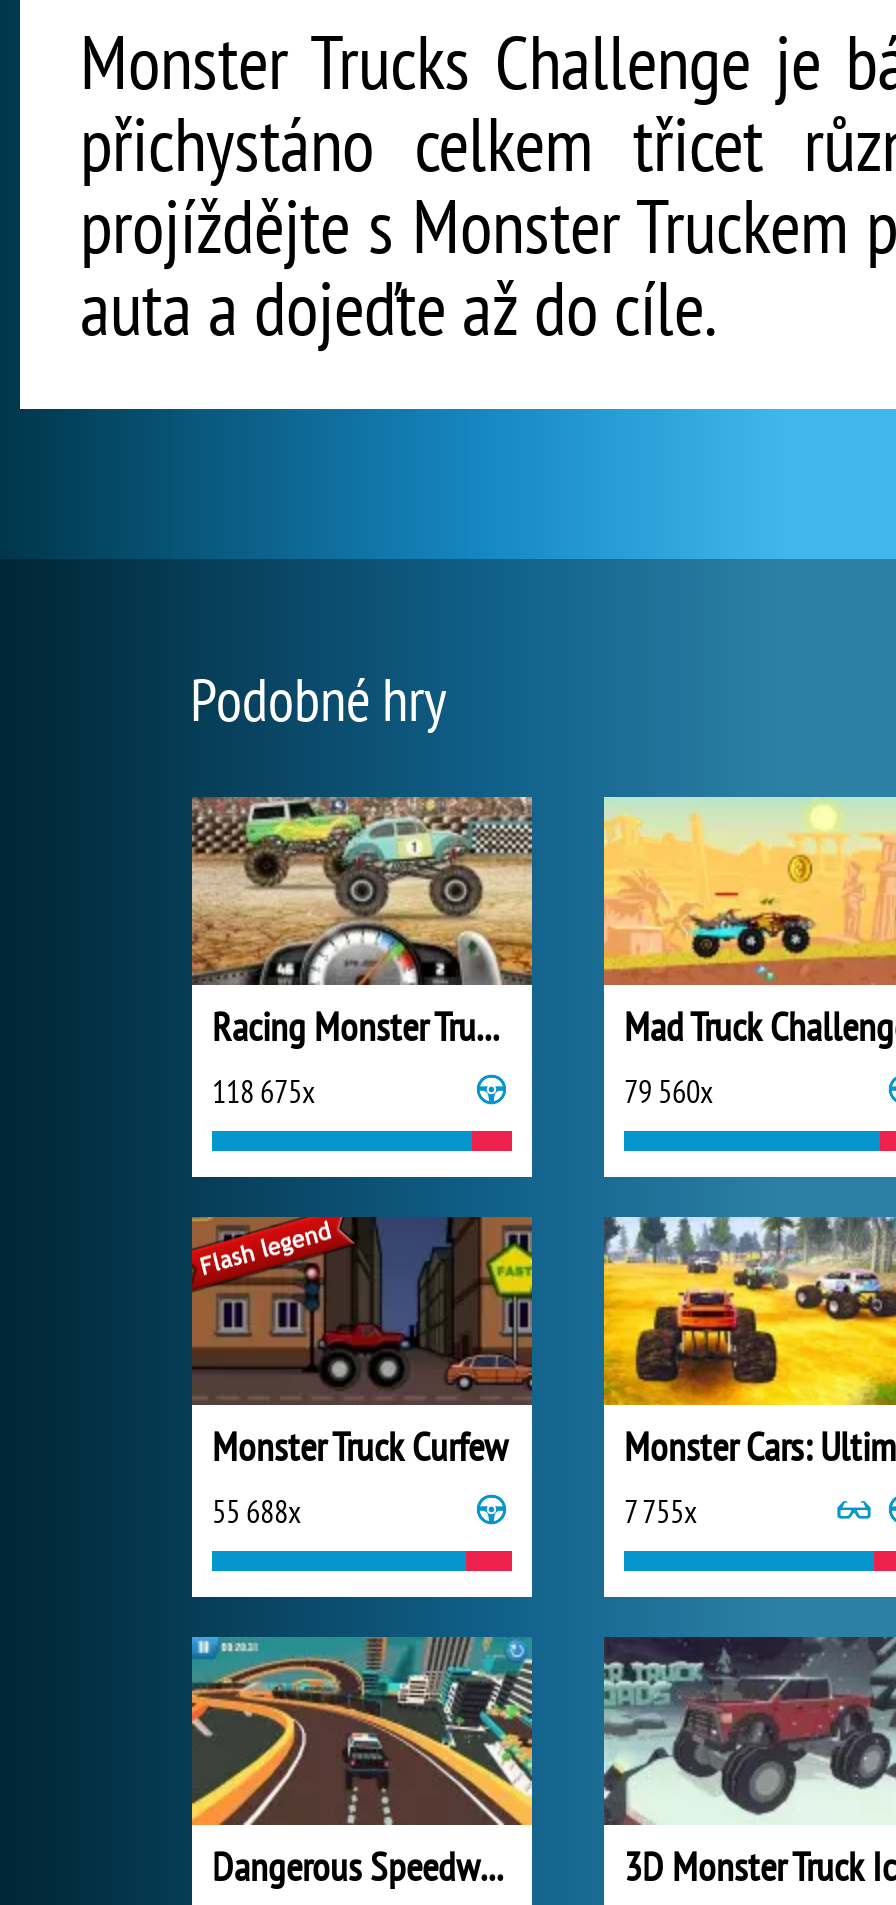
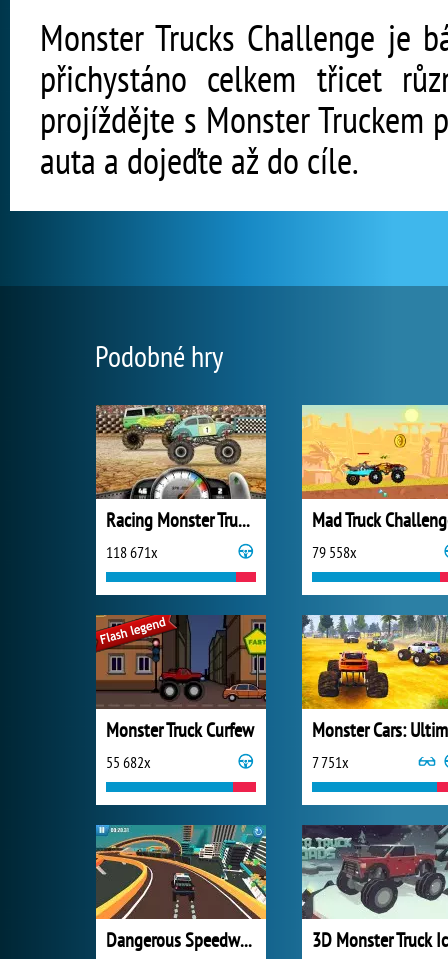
- 118 675x
+ 118 671x

- 79 560x
+ 79 558x

- 55 688x
- 7 755x
+ 55 682x
+ 7 751x
